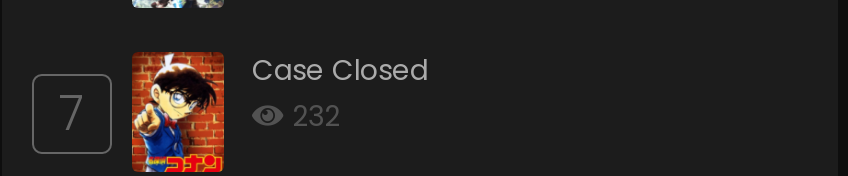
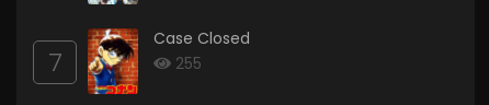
- 232
+ 255
